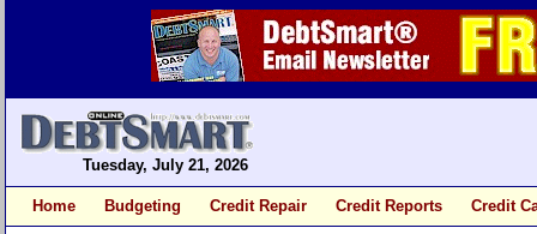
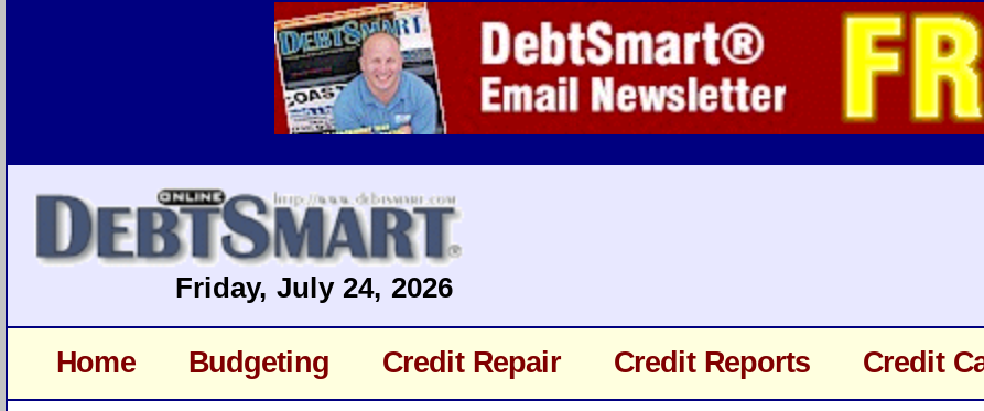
- Tuesday, July 21, 2026
+ Friday, July 24, 2026
